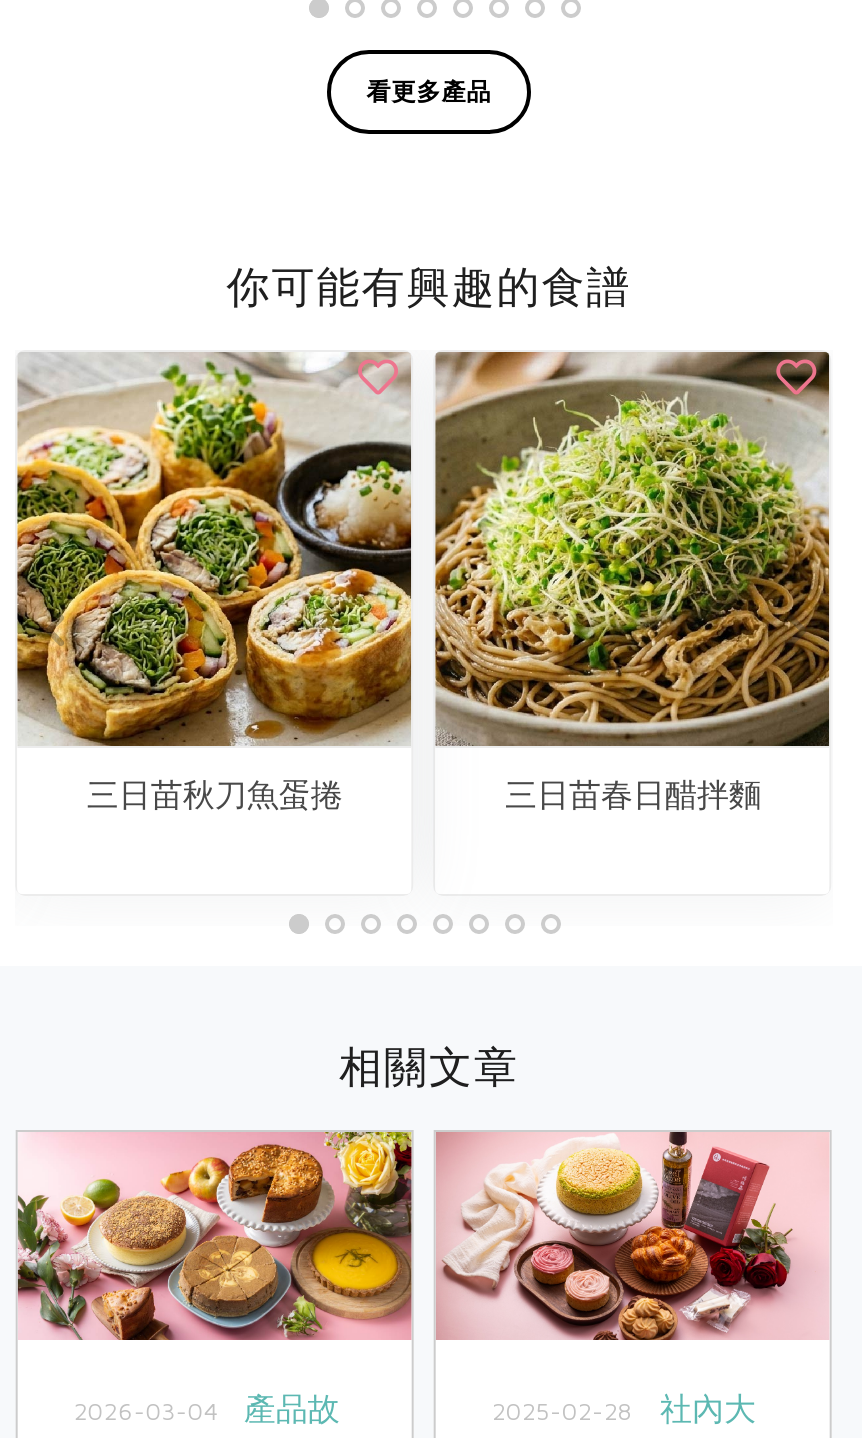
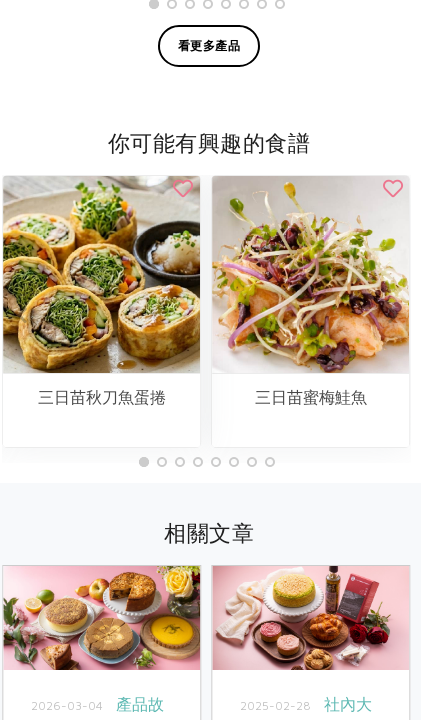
- [image]
- 三日苗春日醋拌麵
+ [image]
+ 三日苗蜜梅鮭魚
